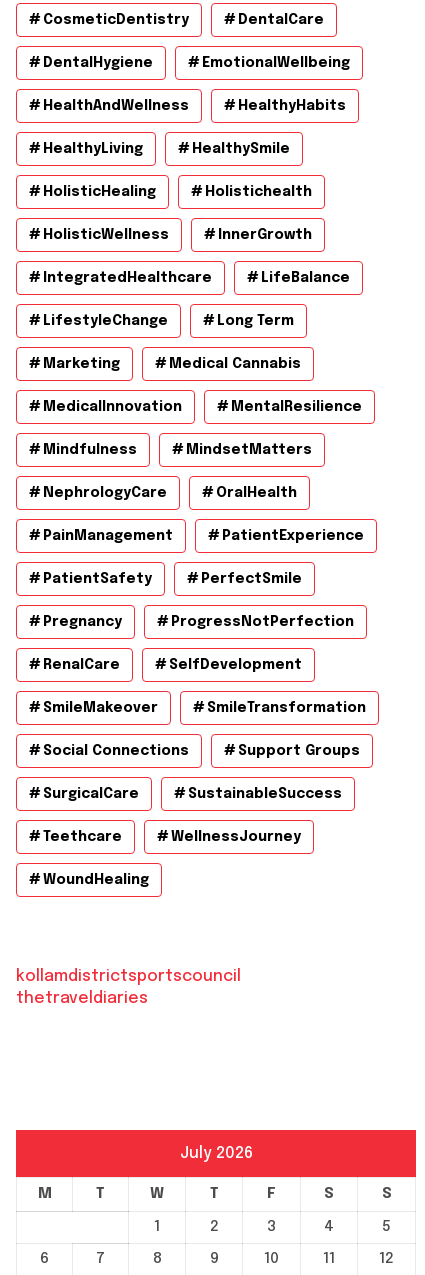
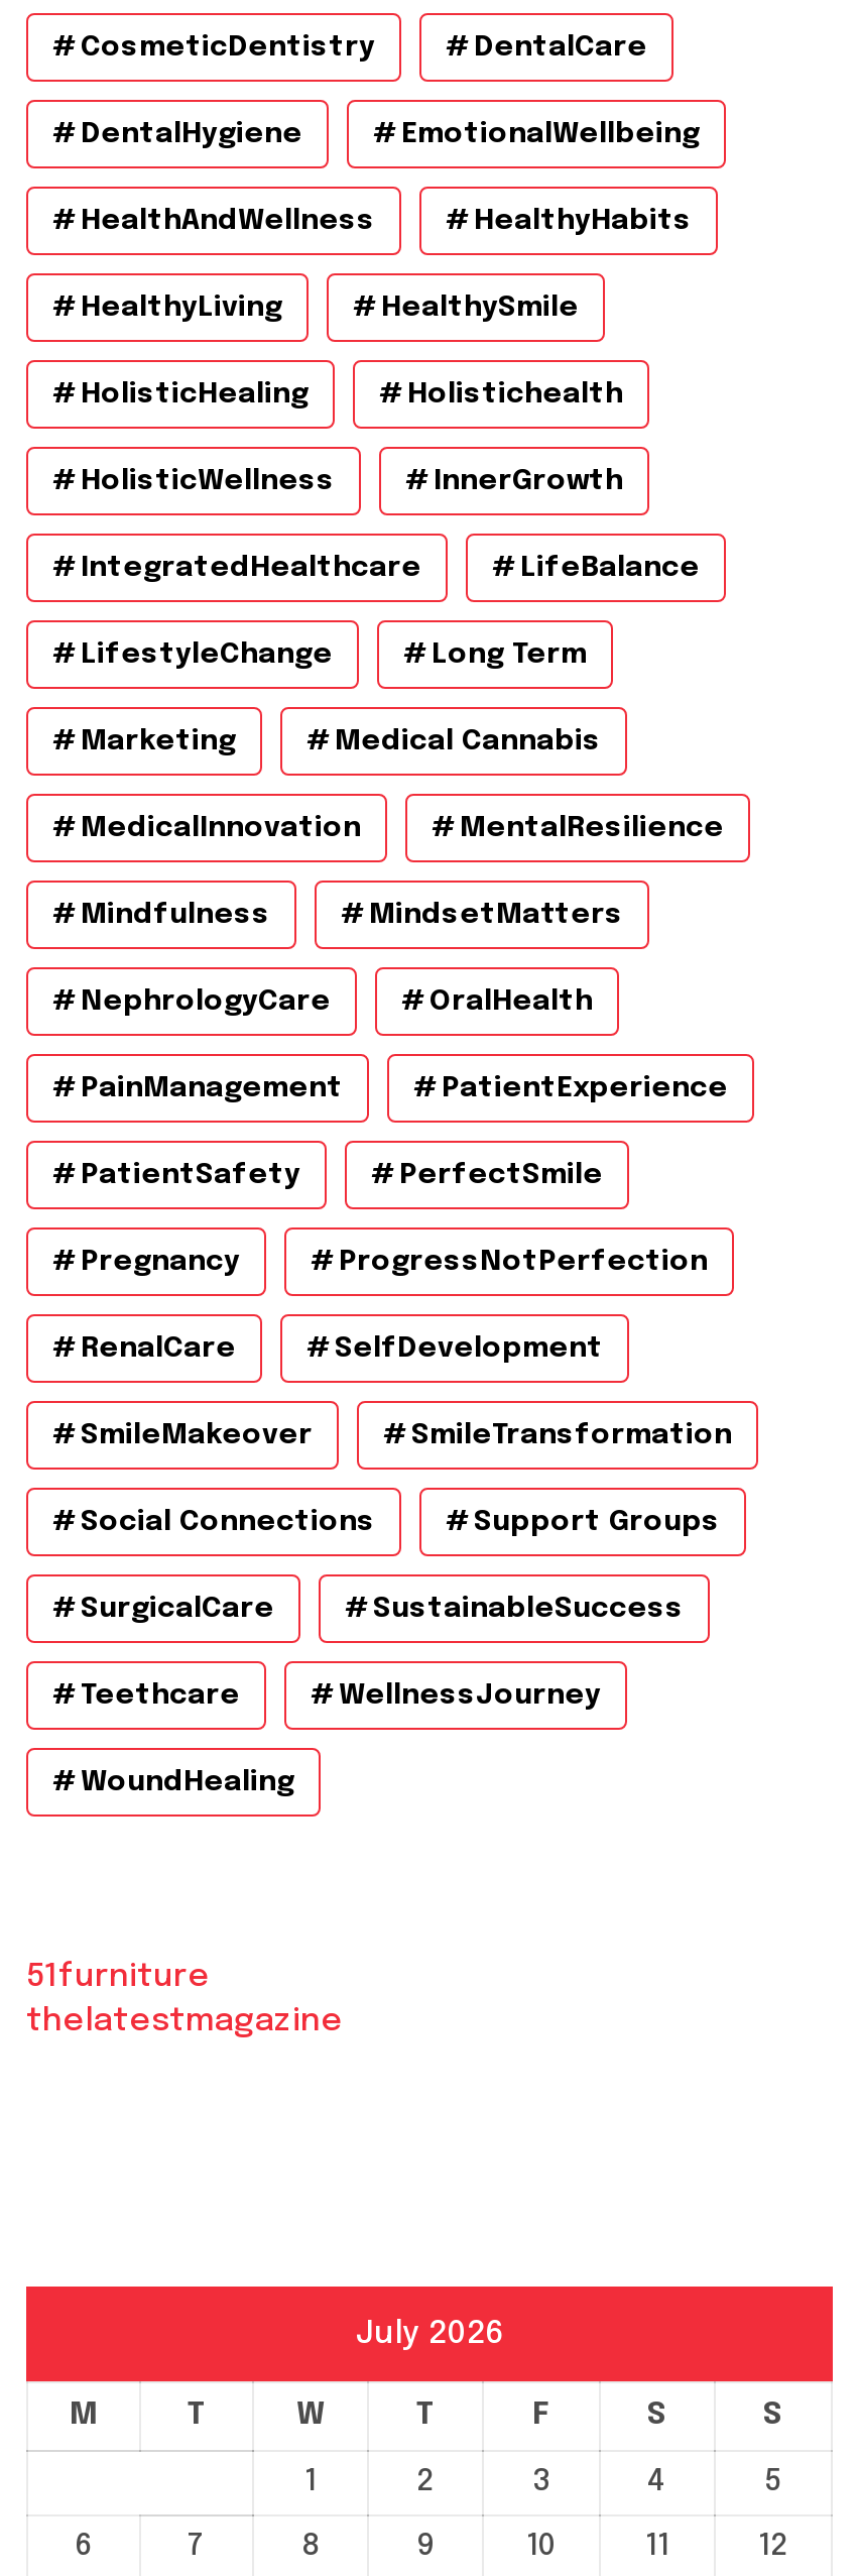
- kollamdistrictsportscouncil
- thetraveldiaries
+ 51furniture
+ thelatestmagazine
